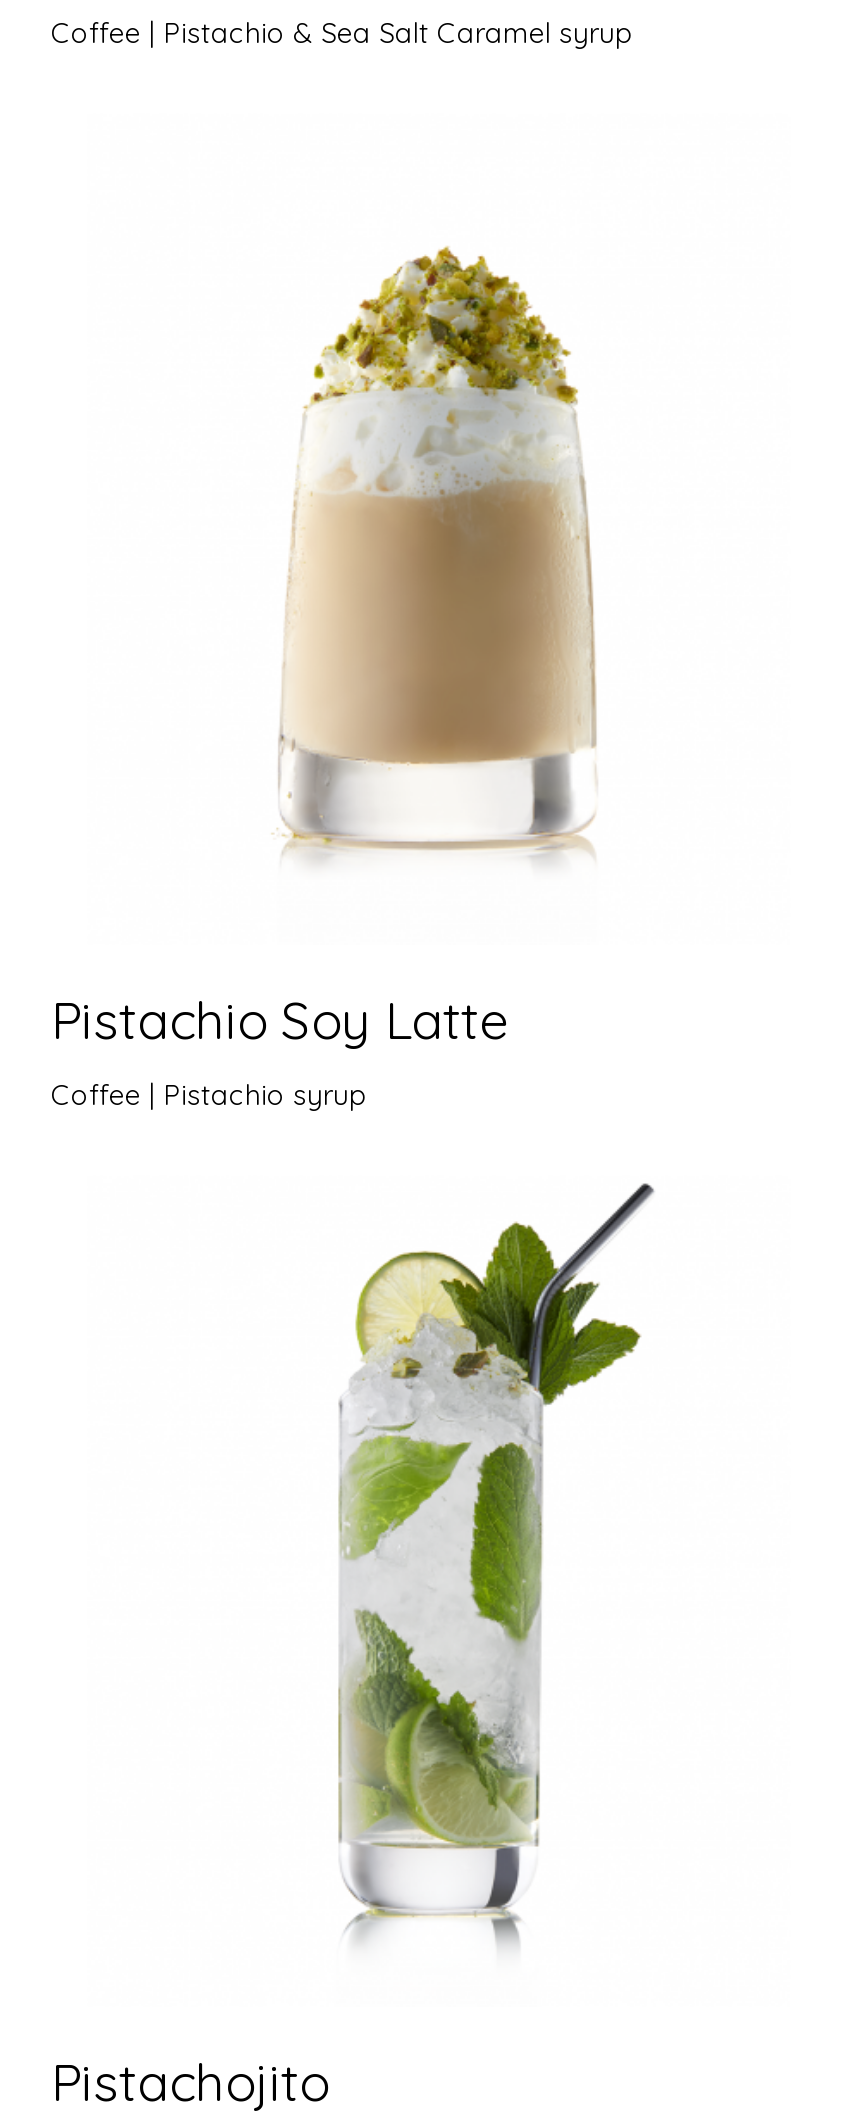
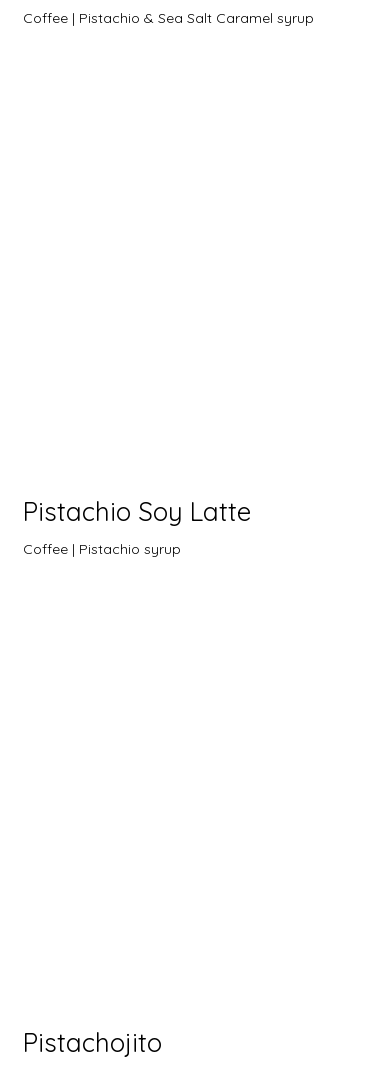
- [image]

- [image]
